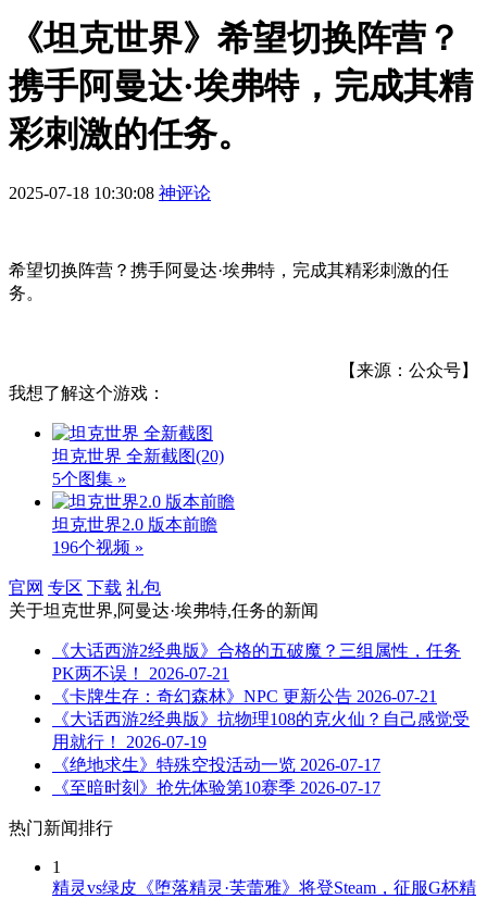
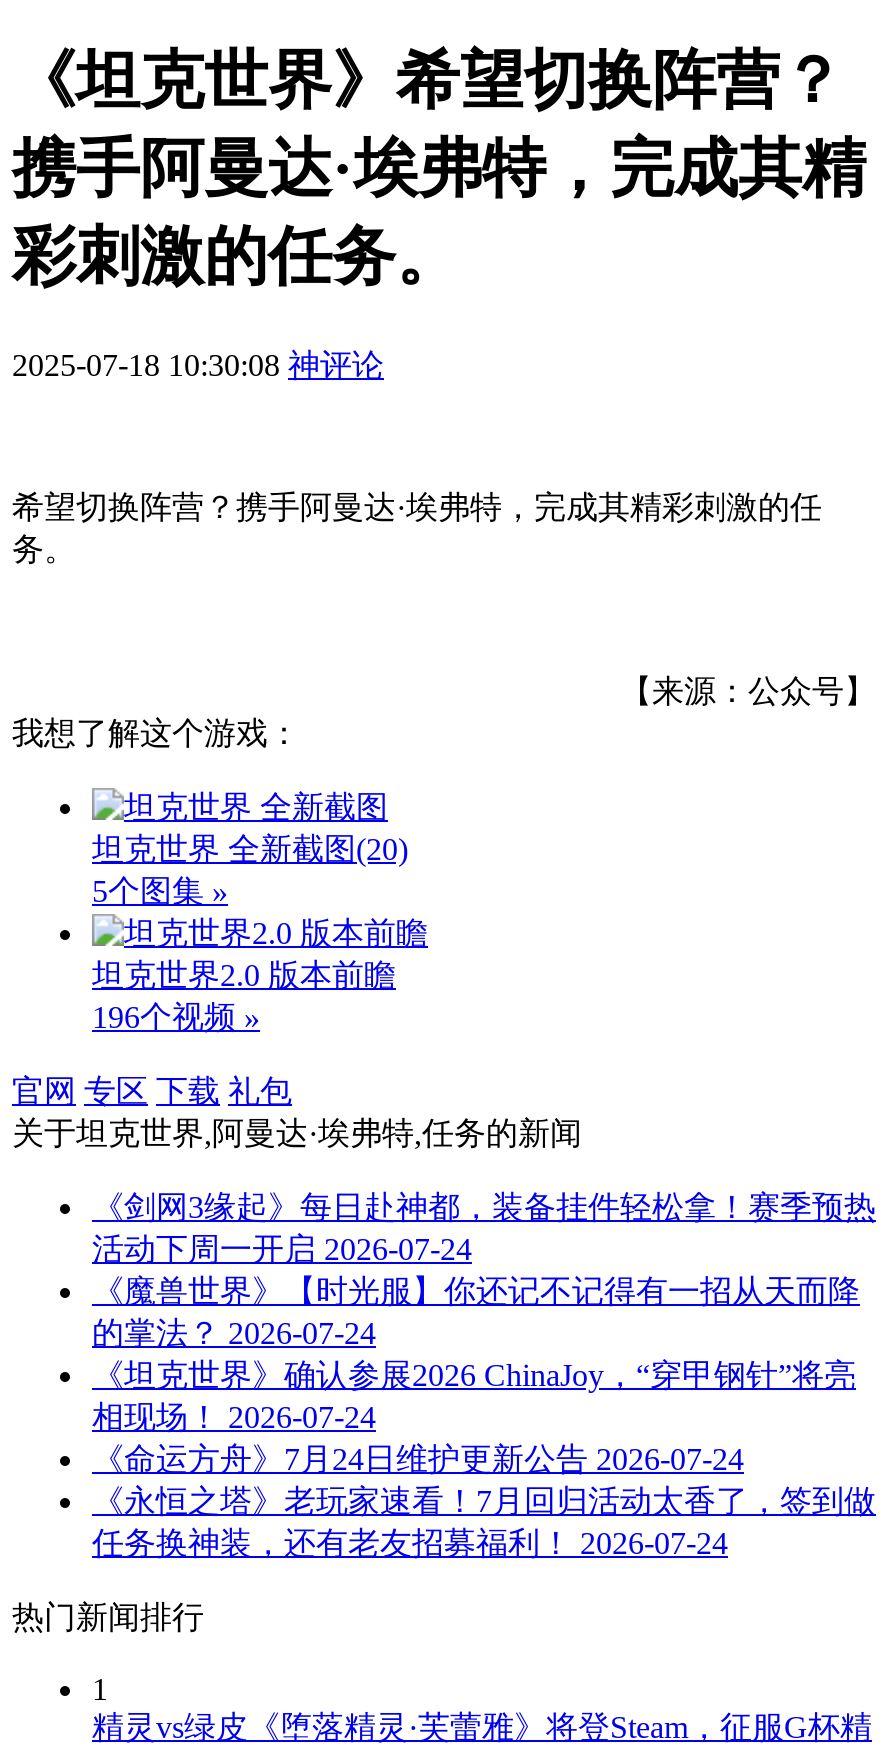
- 《大话西游2经典版》合格的五破魔？三组属性，任务
- PK两不误！ 2026-07-21
- 《卡牌生存：奇幻森林》NPC 更新公告 2026-07-21
- 《大话西游2经典版》抗物理108的克火仙？自己感觉受
- 用就行！ 2026-07-19
- 《绝地求生》特殊空投活动一览 2026-07-17
- 《至暗时刻》抢先体验第10赛季 2026-07-17
+ 《剑网3缘起》每日赴神都，装备挂件轻松拿！赛季预热
+ 活动下周一开启 2026-07-24
+ 《魔兽世界》【时光服】你还记不记得有一招从天而降
+ 的掌法？ 2026-07-24
+ 《坦克世界》确认参展2026 ChinaJoy，“穿甲钢针”将亮
+ 相现场！ 2026-07-24
+ 《命运方舟》7月24日维护更新公告 2026-07-24
+ 《永恒之塔》老玩家速看！7月回归活动太香了，签到做
+ 任务换神装，还有老友招募福利！ 2026-07-24
